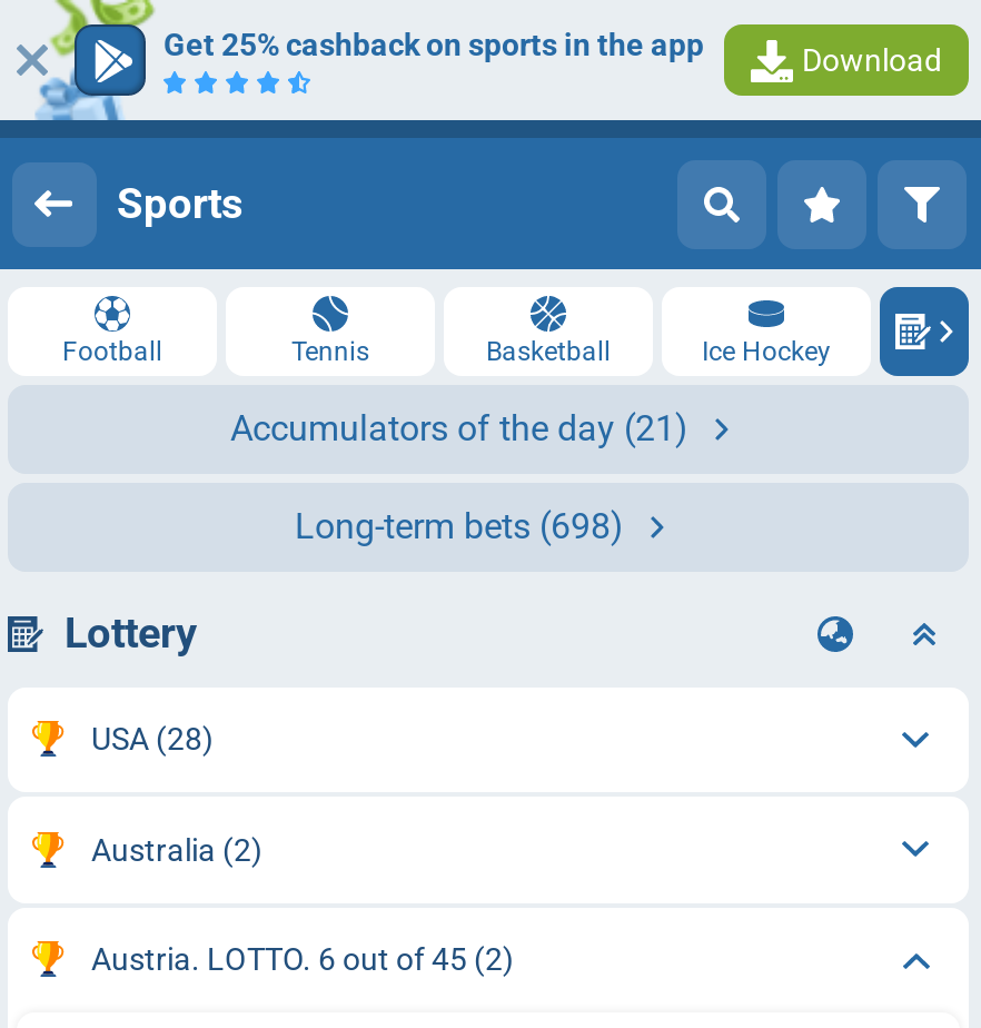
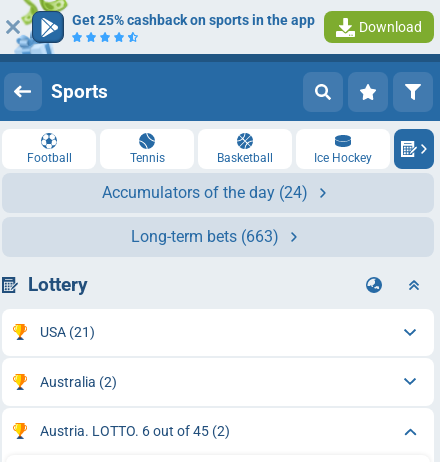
- Accumulators of the day (21)
+ Accumulators of the day (24)

- Long-term bets (698)
+ Long-term bets (663)

- USA (28)
+ USA (21)
